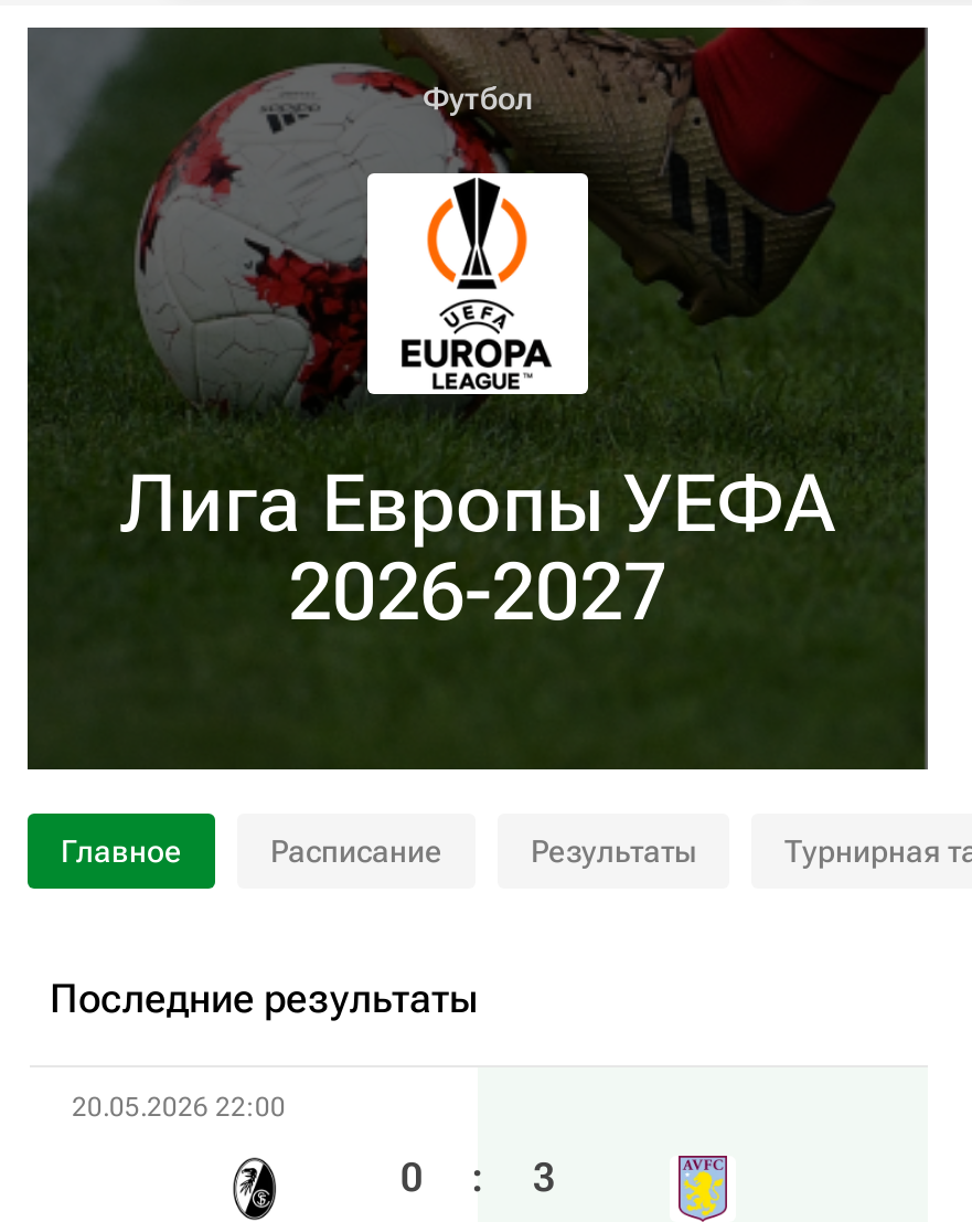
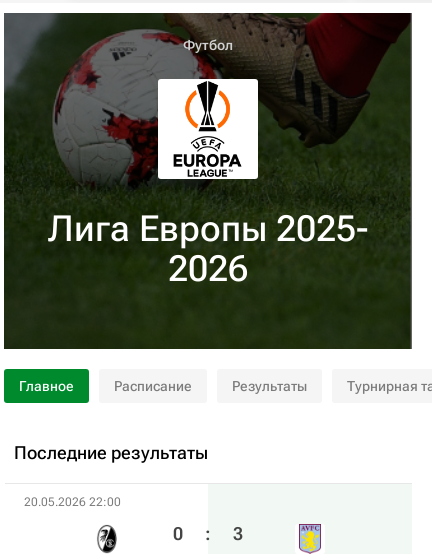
- Лига Европы УЕФА
+ Лига Европы 2025-

- 2026-2027
+ 2026
